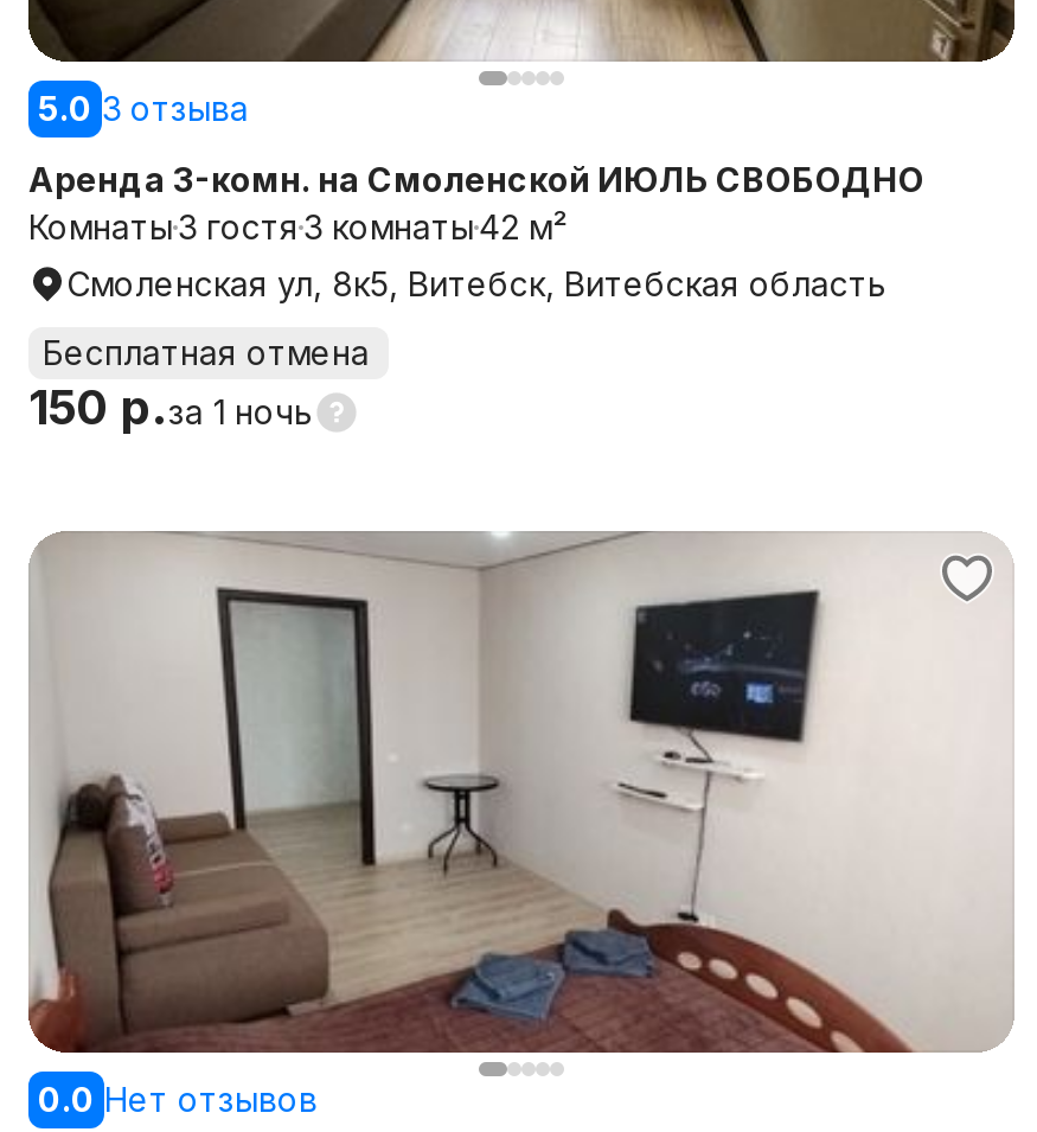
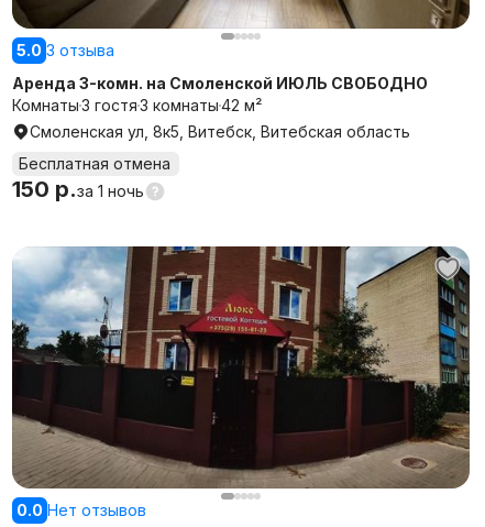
- [image]
+ [image]
